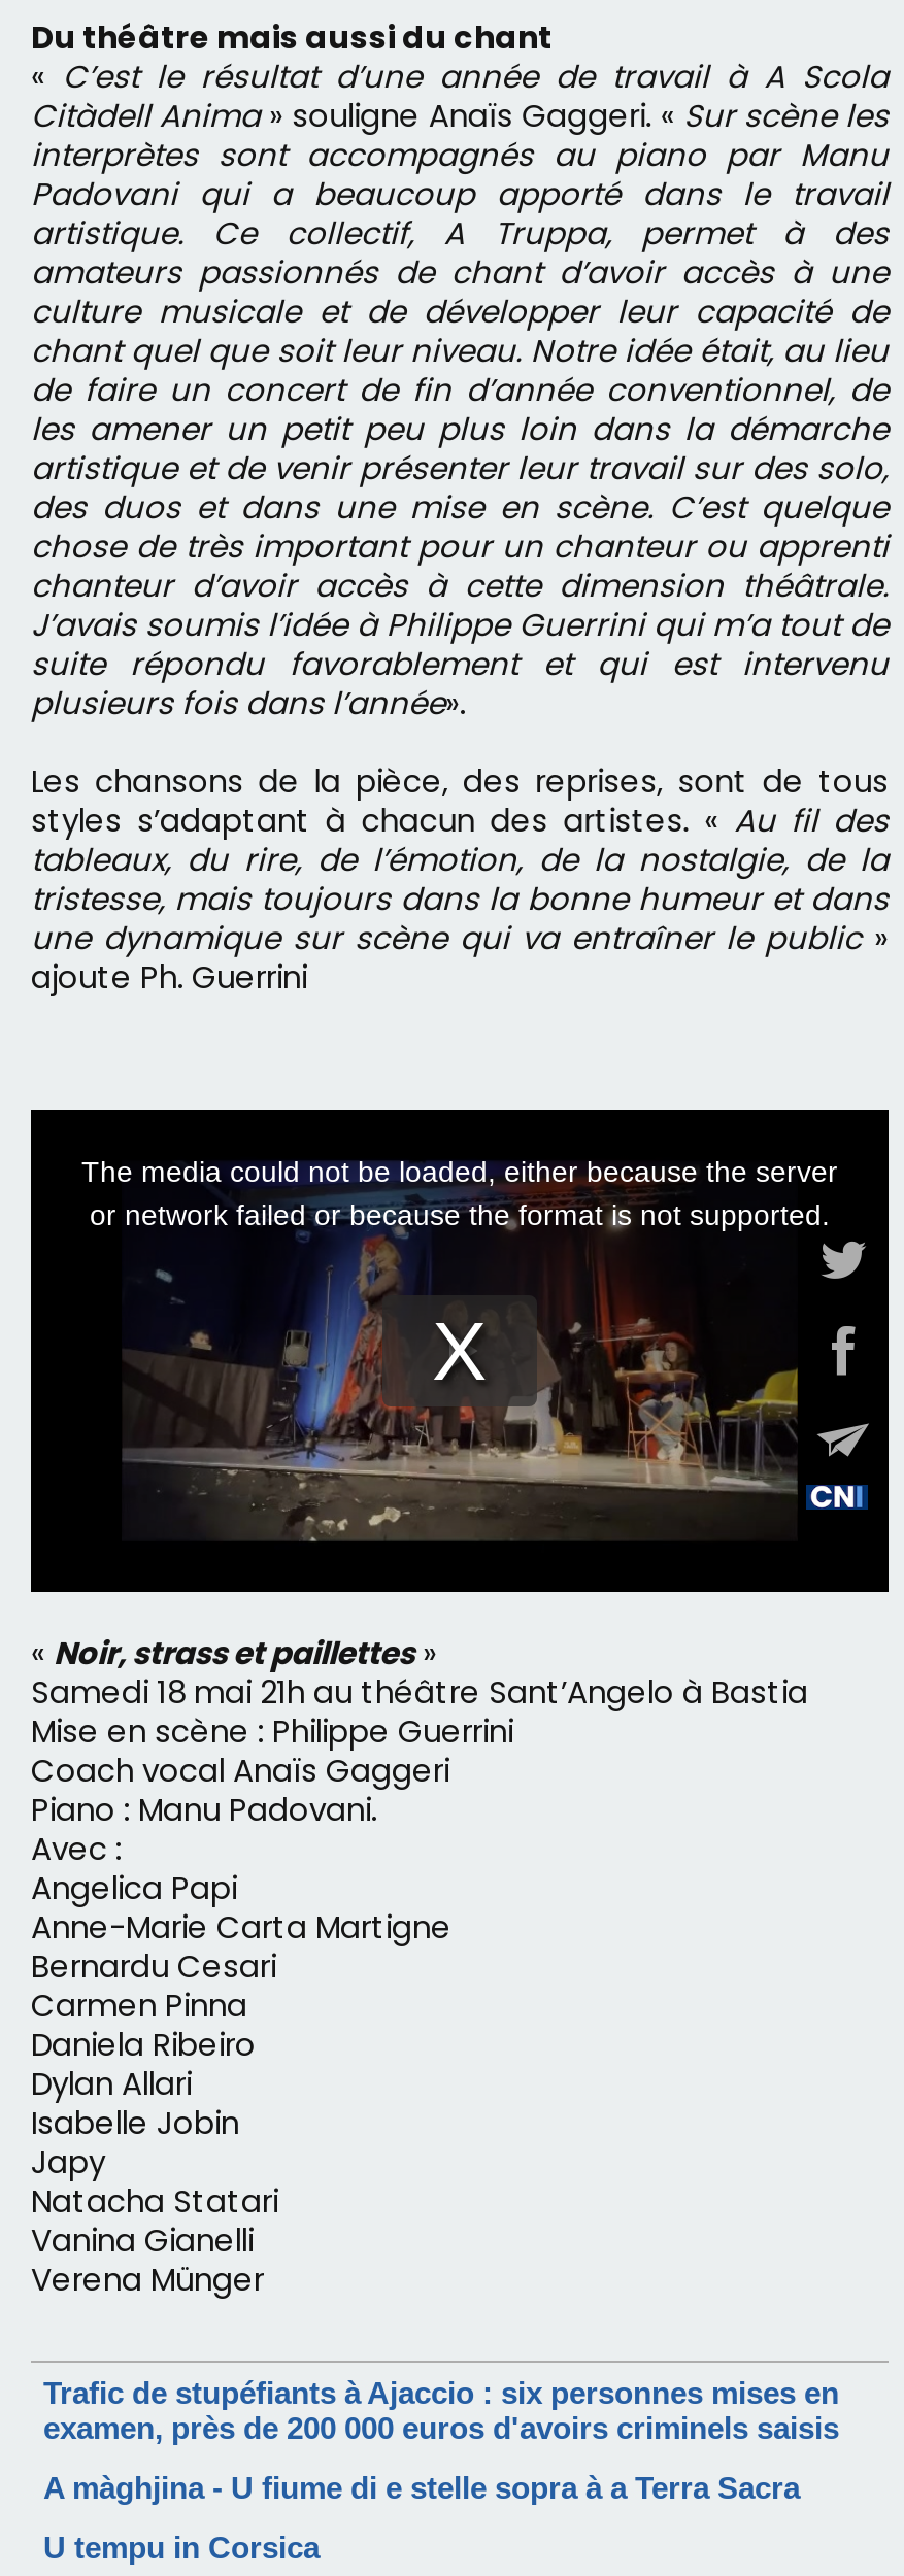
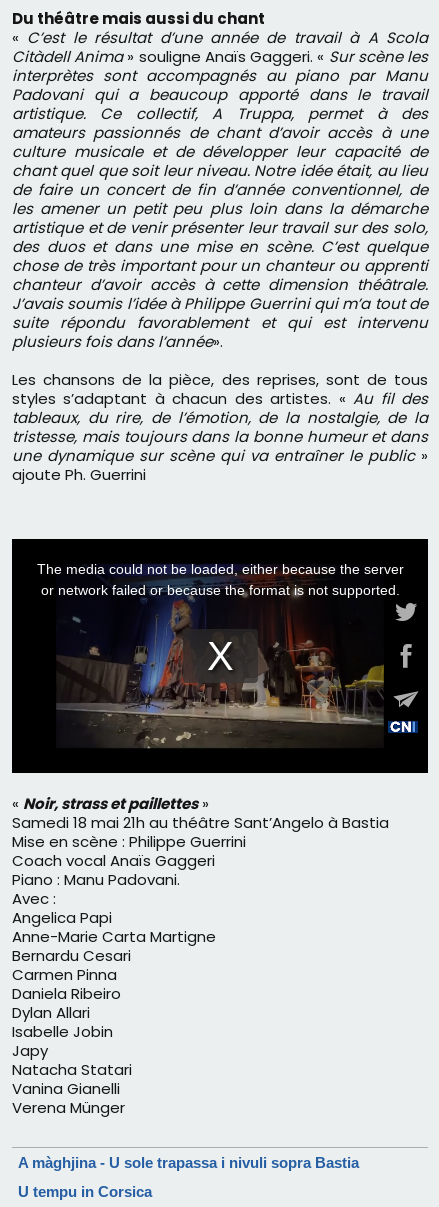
- Trafic de stupéfiants à Ajaccio : six personnes mises en
- examen, près de 200 000 euros d'avoirs criminels saisis
- A màghjina - U fiume di e stelle sopra à a Terra Sacra
+ A màghjina - U sole trapassa i nivuli sopra Bastia
